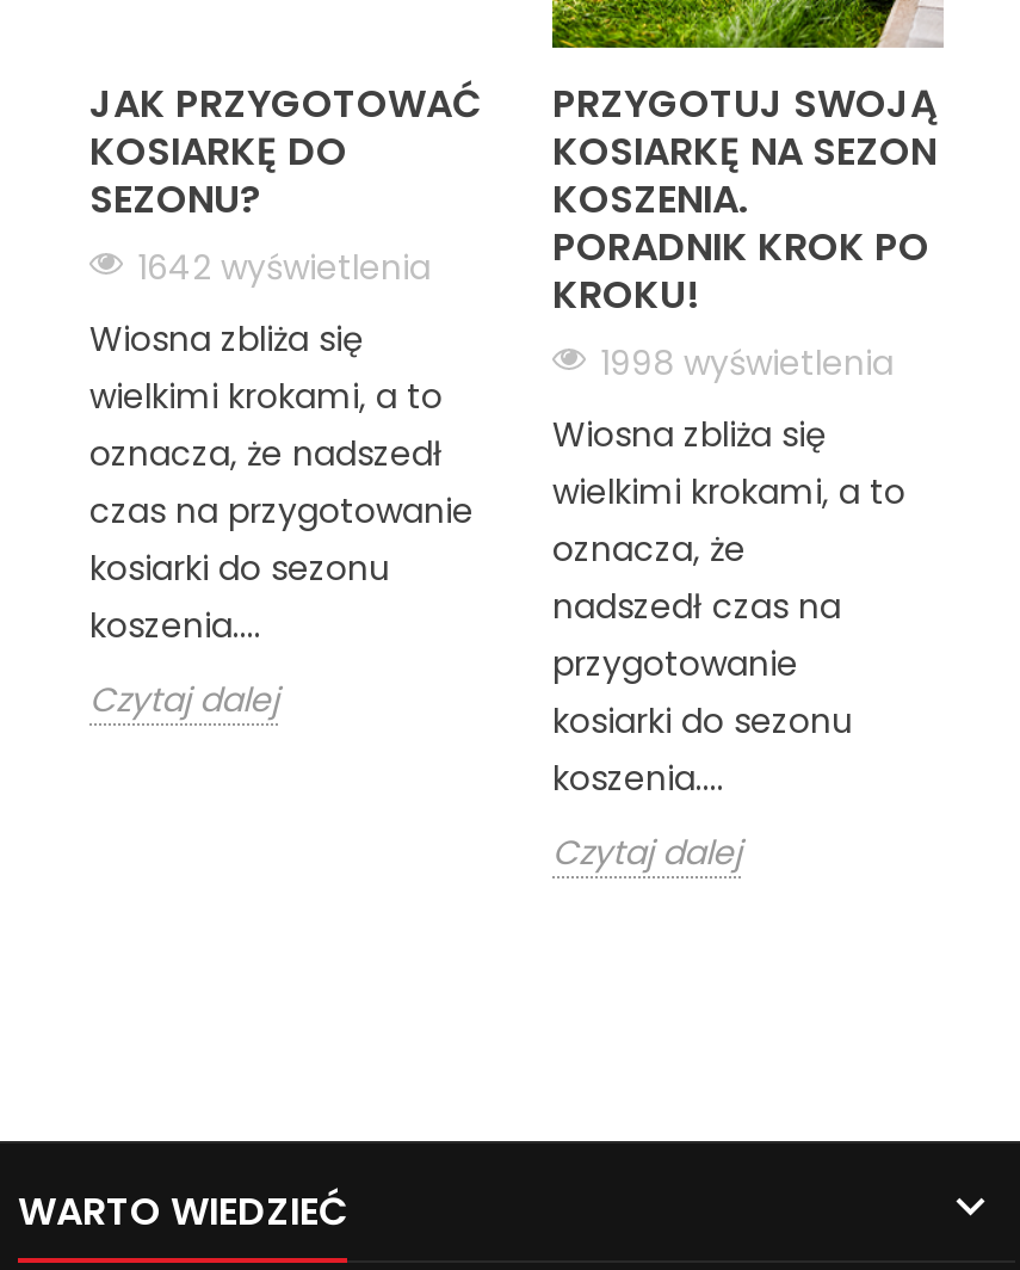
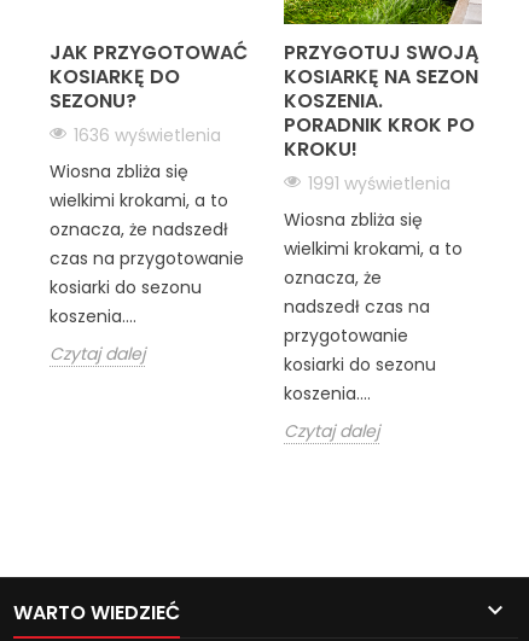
- 1642 wyświetlenia
+ 1636 wyświetlenia

- 1998 wyświetlenia
+ 1991 wyświetlenia
